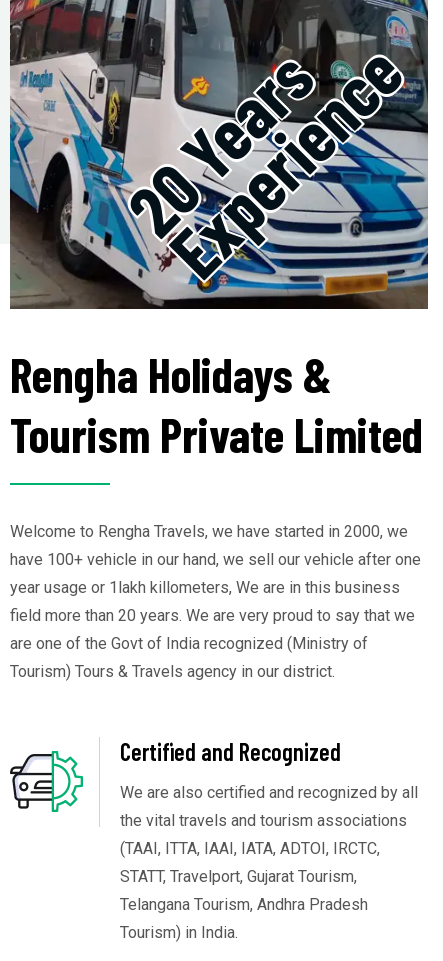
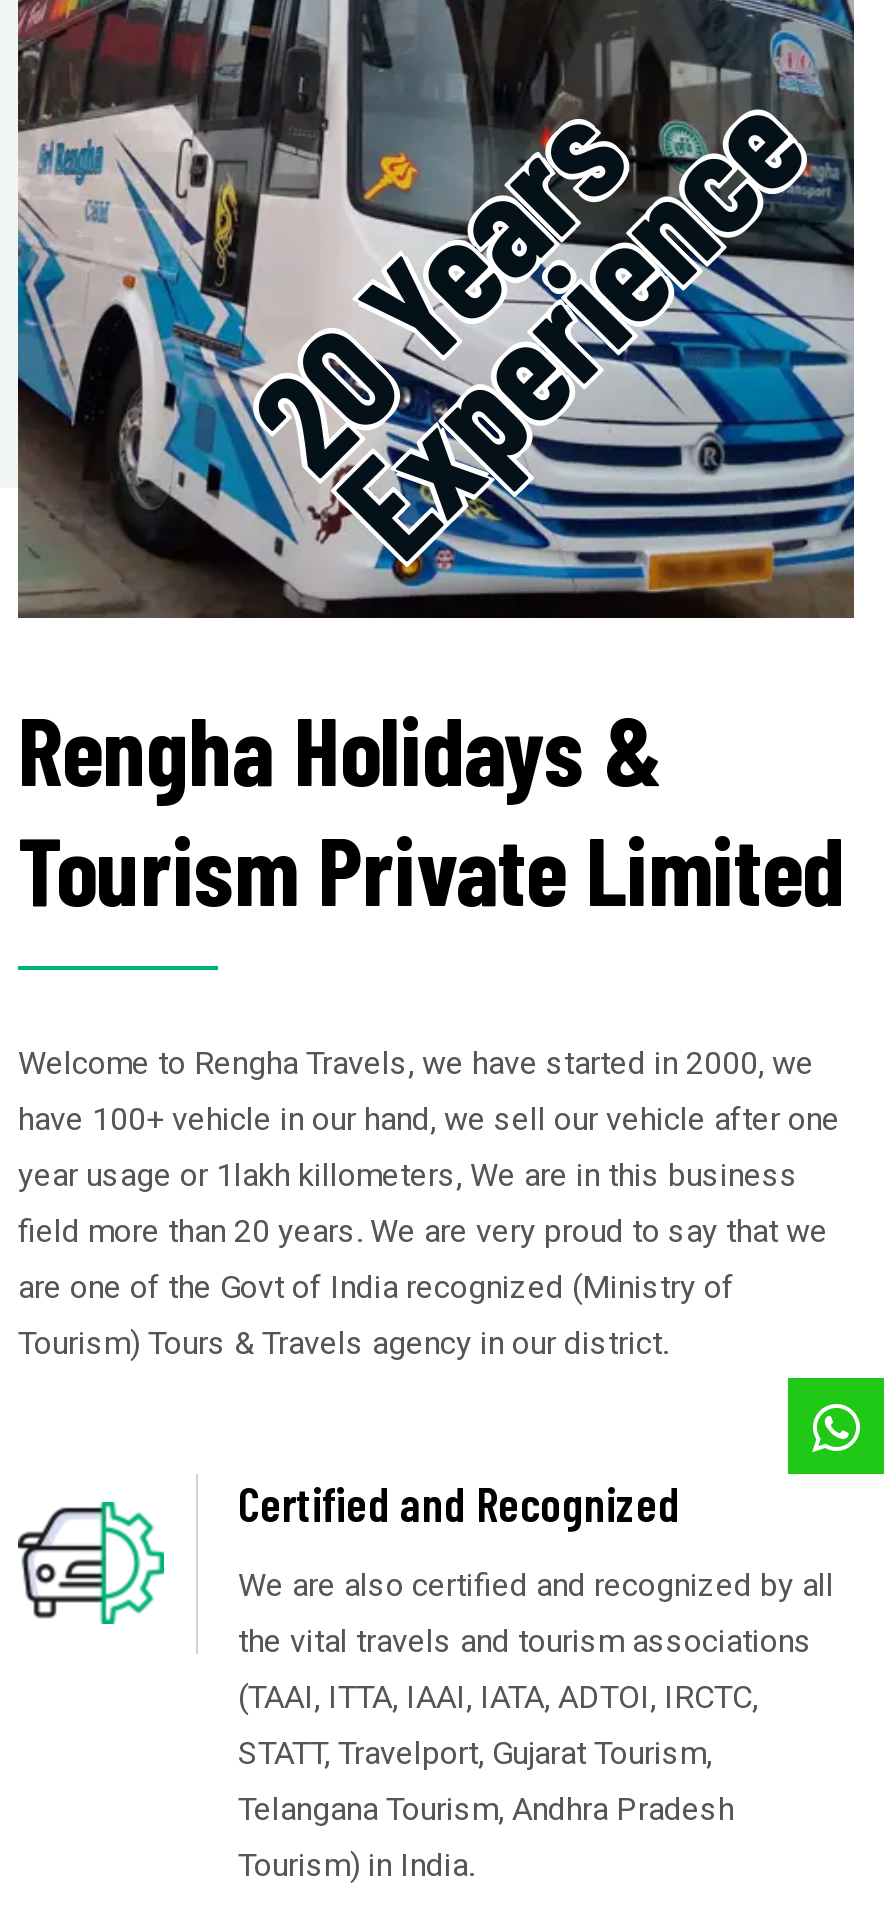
+ [image]
